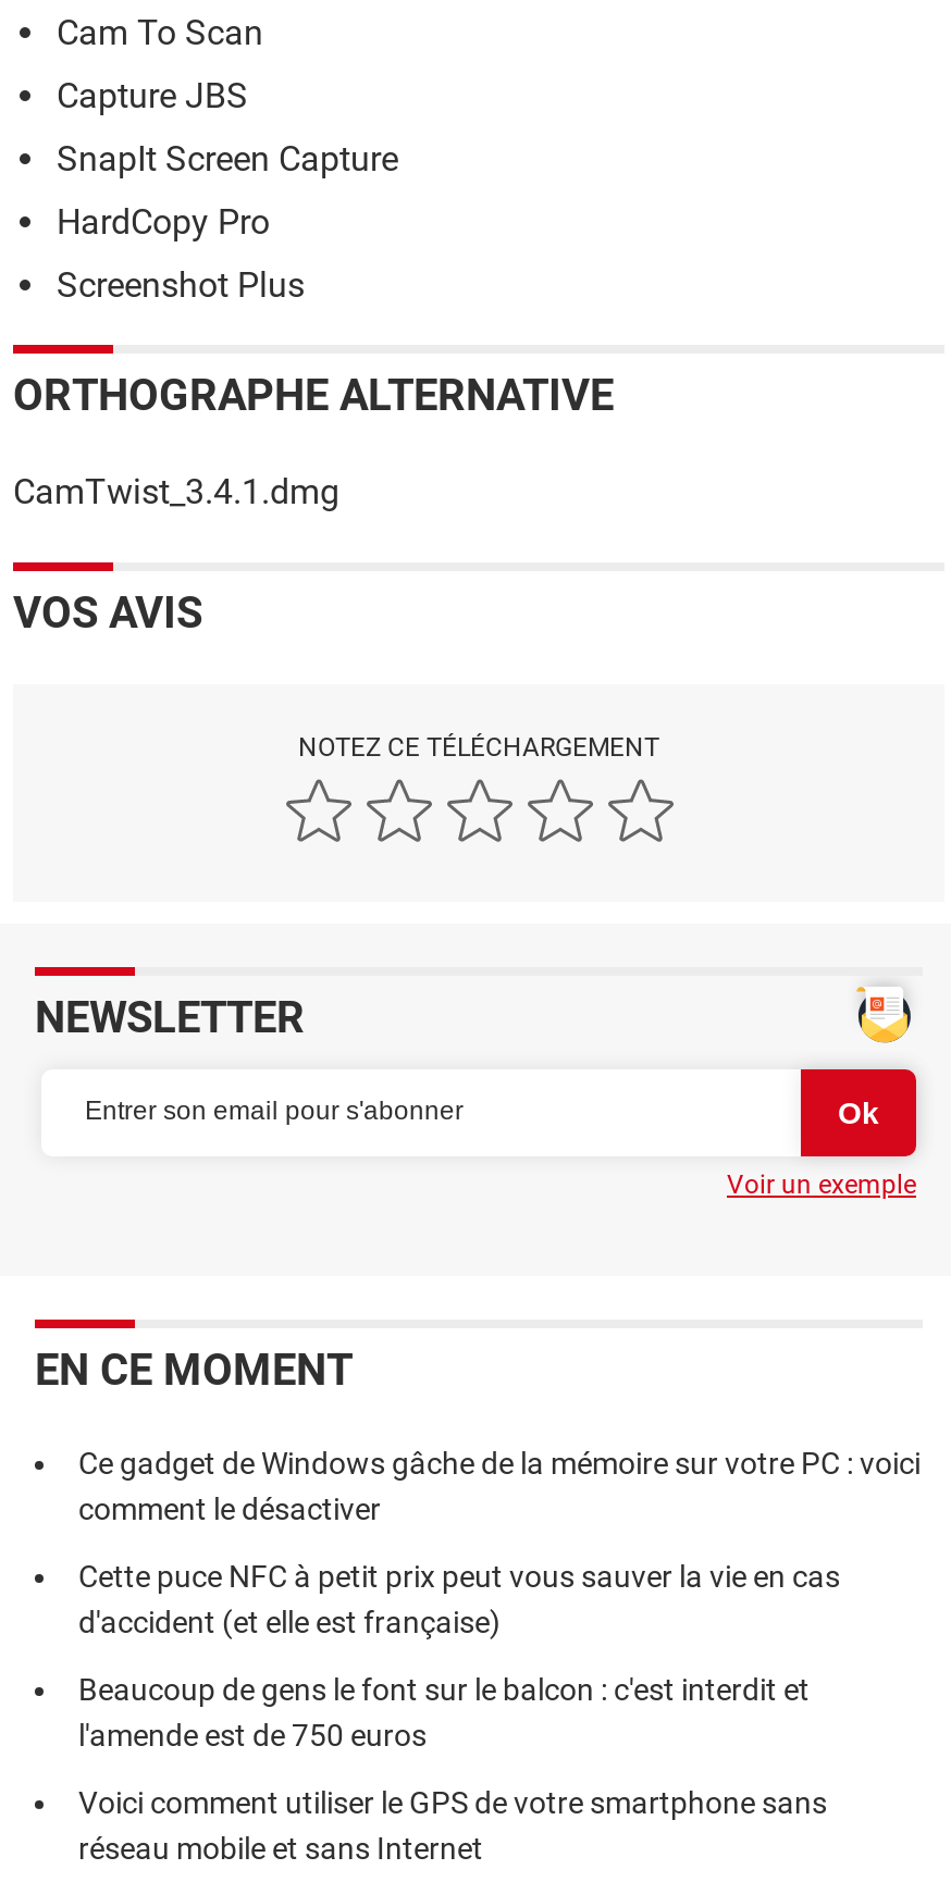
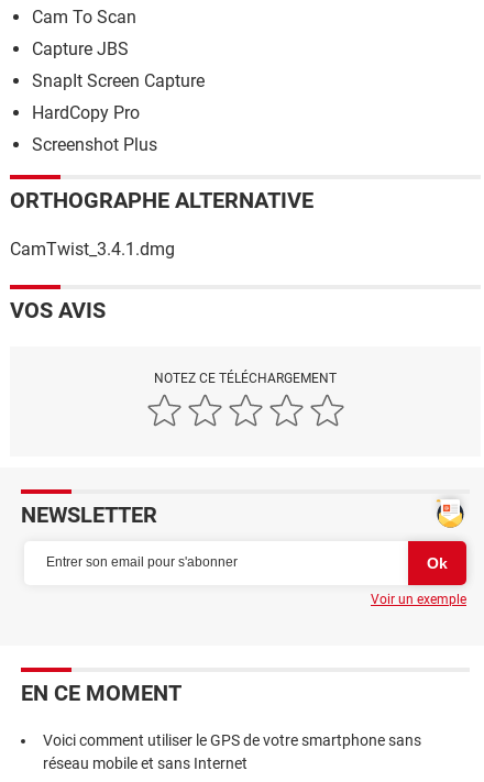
- Ce gadget de Windows gâche de la mémoire sur votre PC : voici
- comment le désactiver
- Cette puce NFC à petit prix peut vous sauver la vie en cas
- d'accident (et elle est française)
- Beaucoup de gens le font sur le balcon : c'est interdit et
- l'amende est de 750 euros
